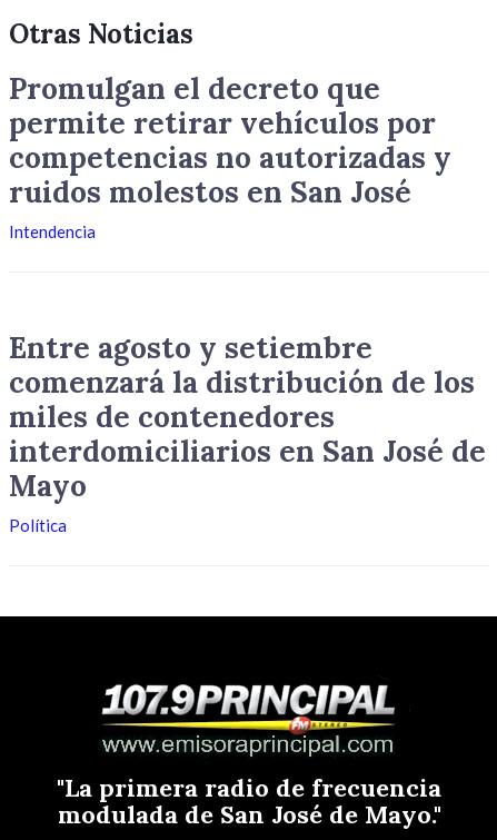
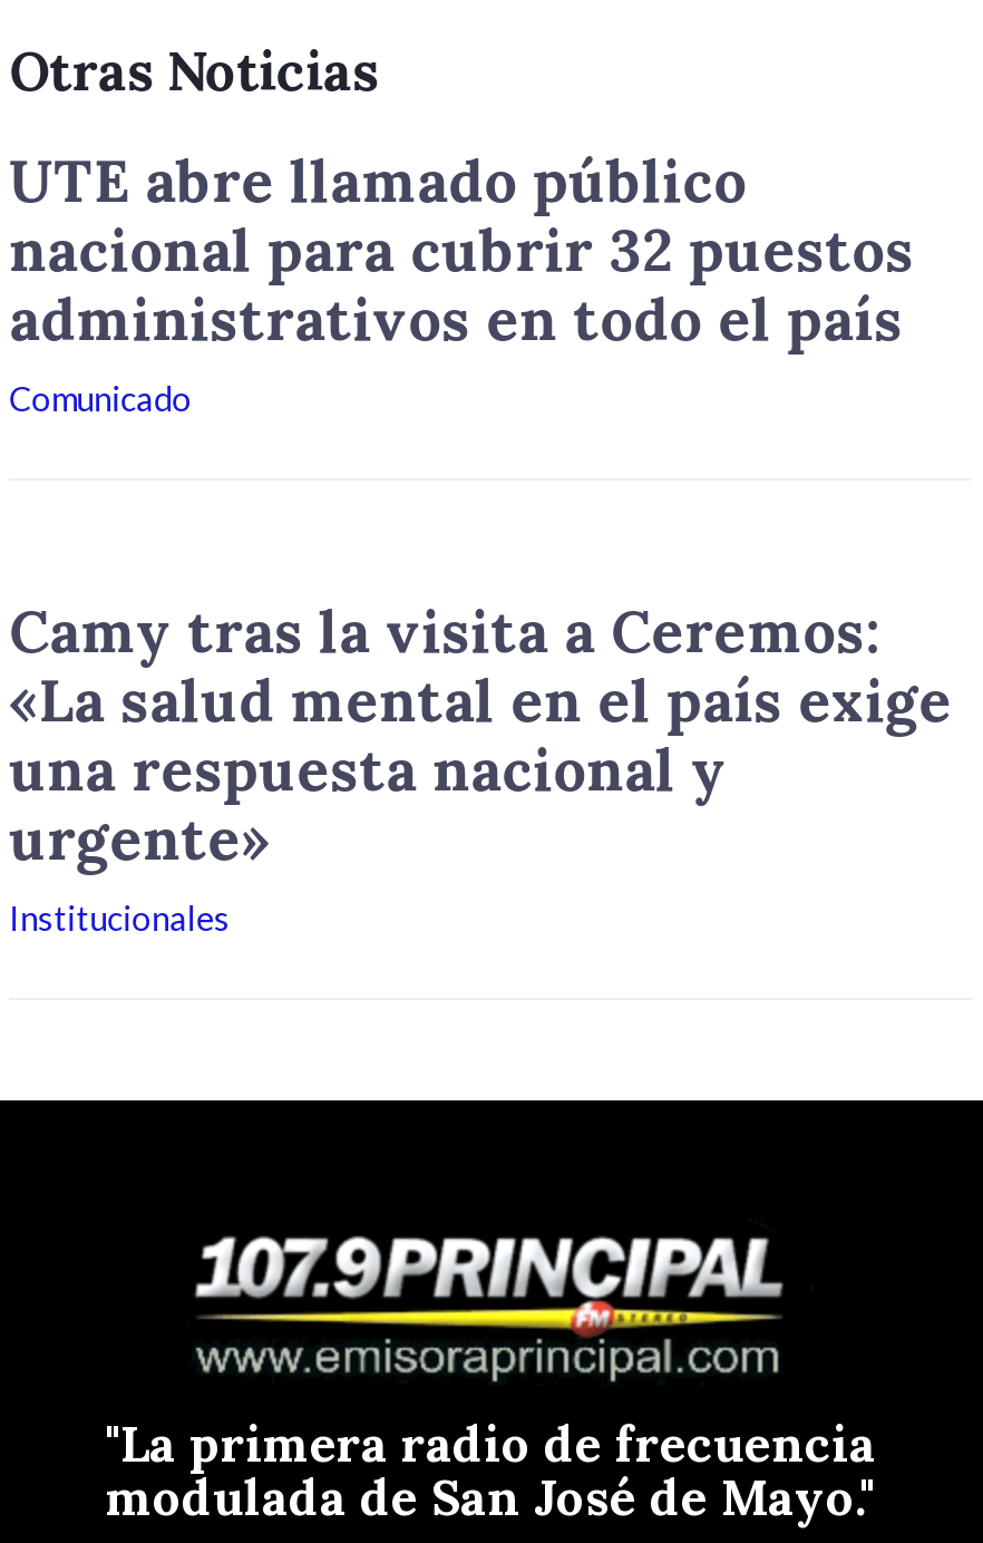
- Promulgan el decreto que
- permite retirar vehículos por
- competencias no autorizadas y
- ruidos molestos en San José
- Intendencia
+ UTE abre llamado público
+ nacional para cubrir 32 puestos
+ administrativos en todo el país
+ Comunicado

- Entre agosto y setiembre
- comenzará la distribución de los
- miles de contenedores
- interdomiciliarios en San José de
- Mayo
- Política
+ Camy tras la visita a Ceremos:
+ «La salud mental en el país exige
+ una respuesta nacional y
+ urgente»
+ Institucionales
